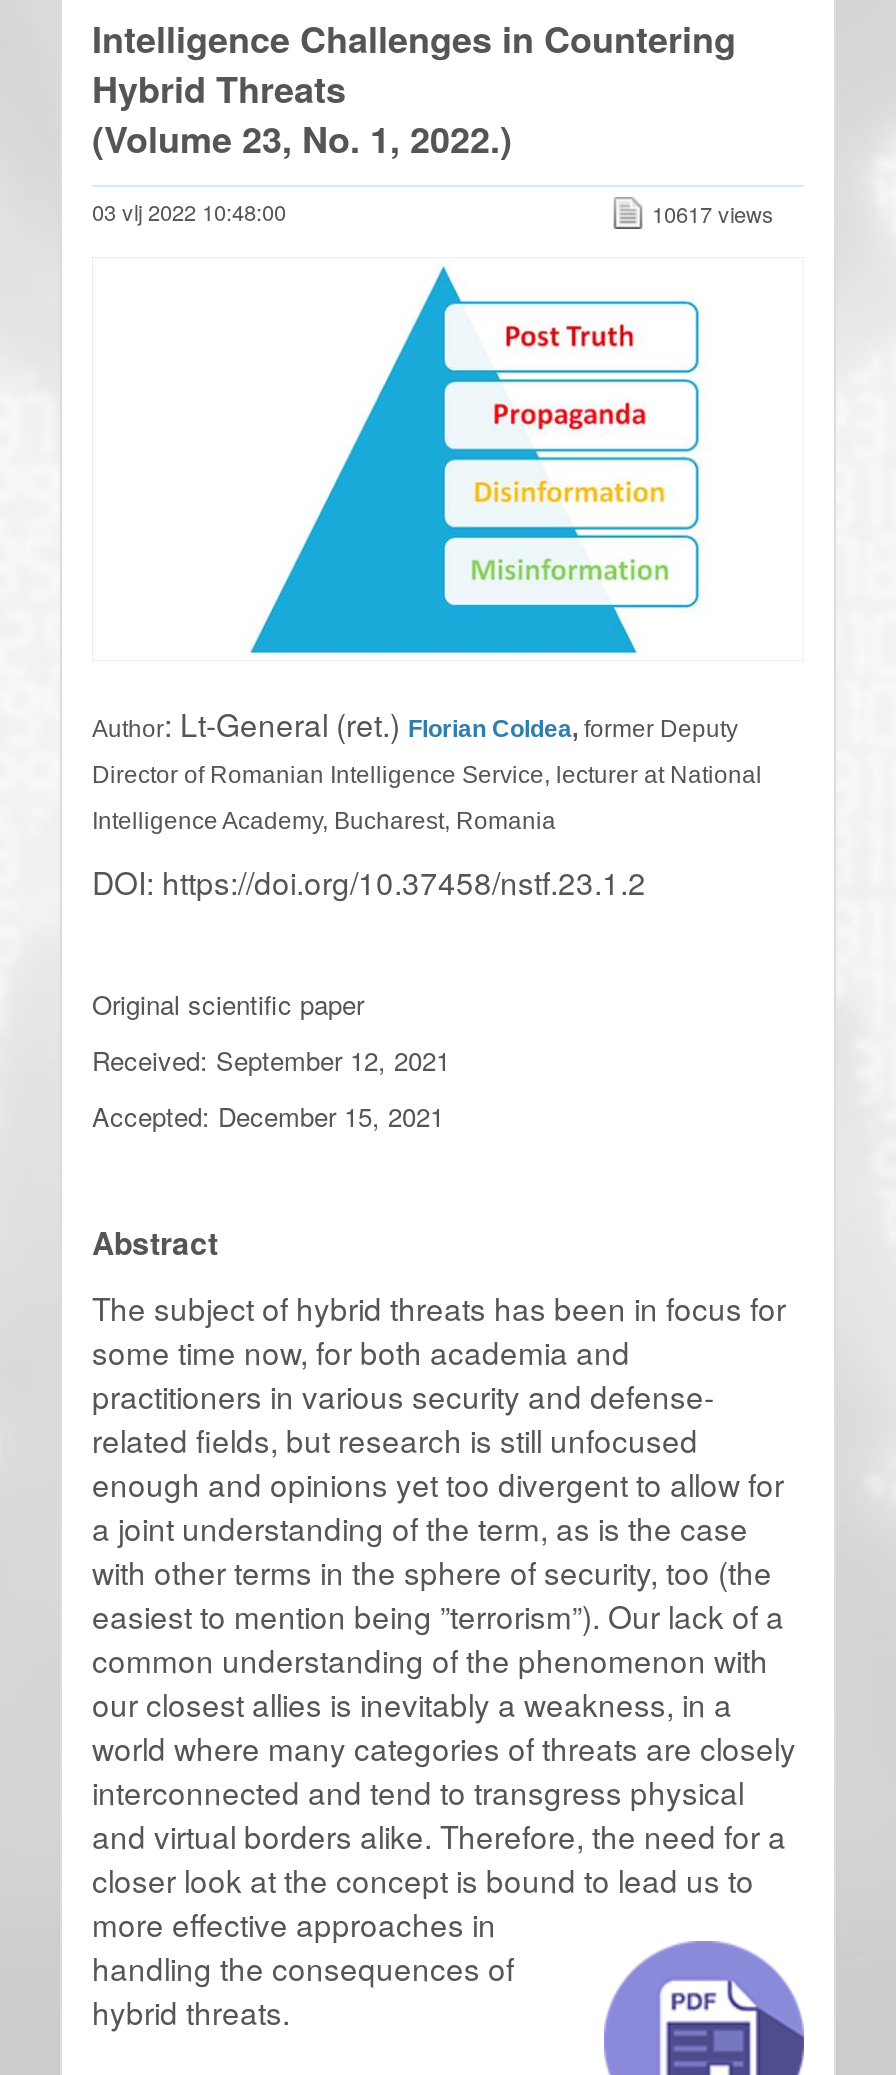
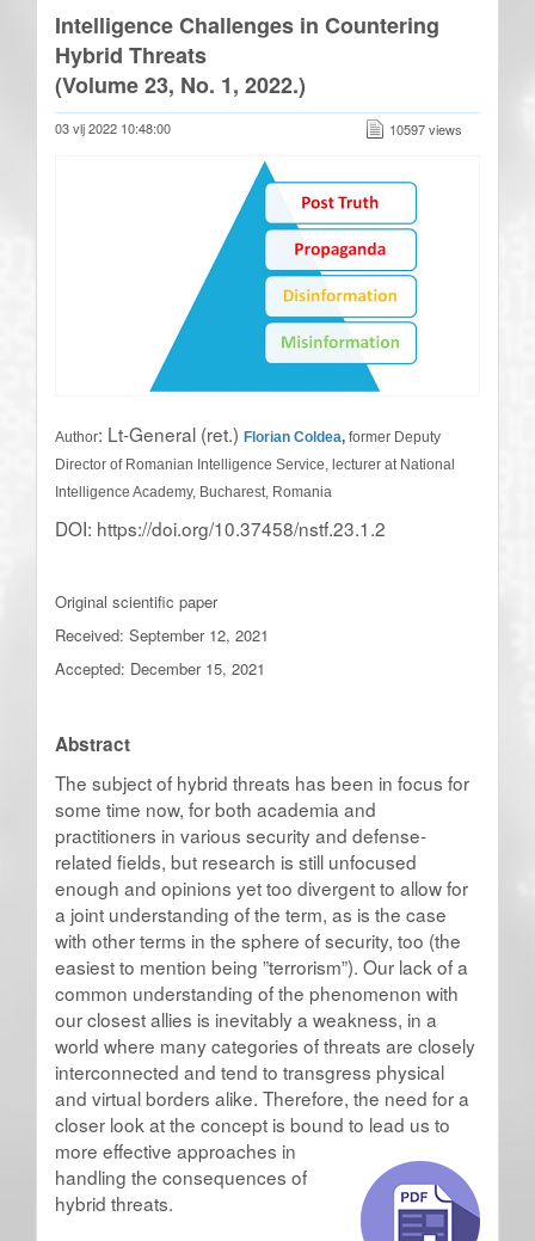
- 10617 views
+ 10597 views
